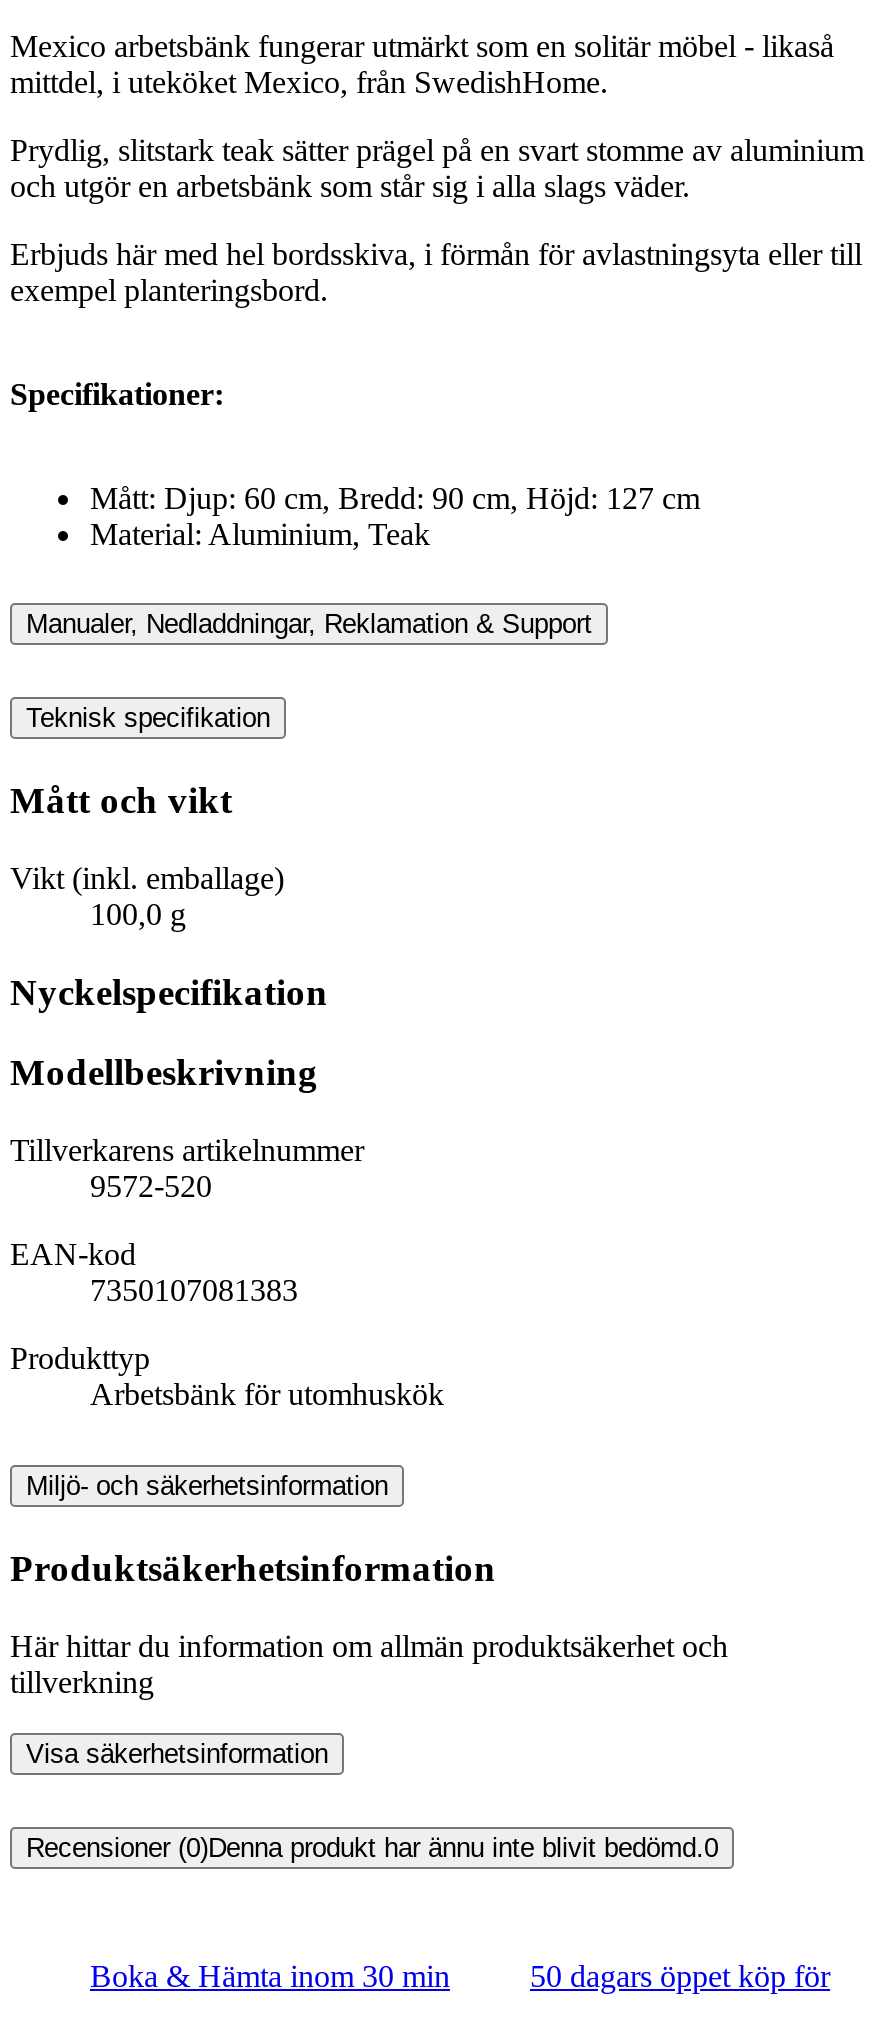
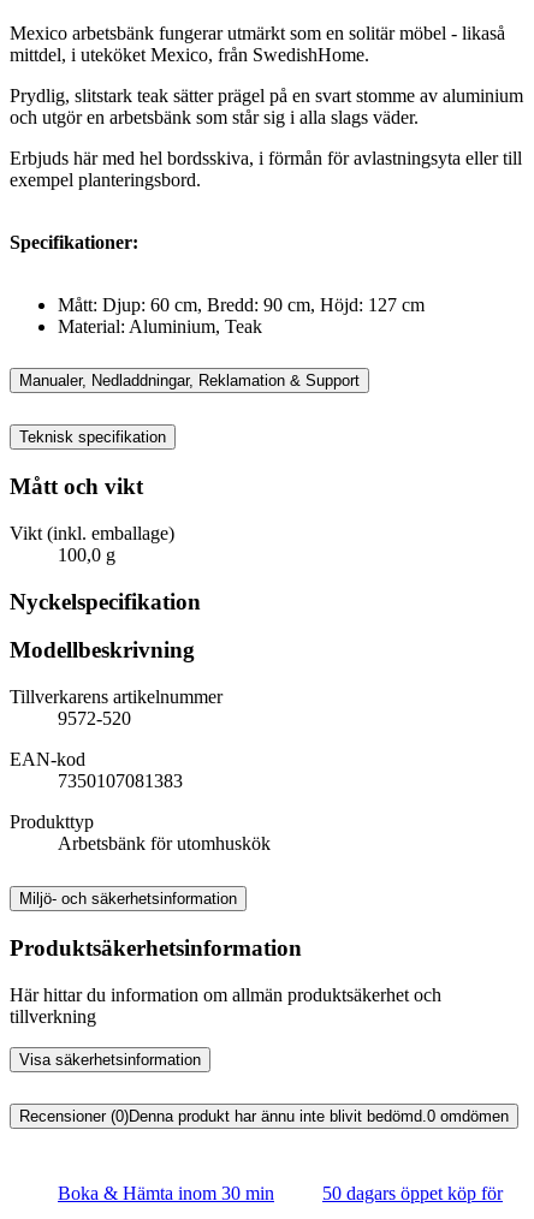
- Recensioner (0)Denna produkt har ännu inte blivit bedömd.0
+ Recensioner (0)Denna produkt har ännu inte blivit bedömd.0 omdömen
